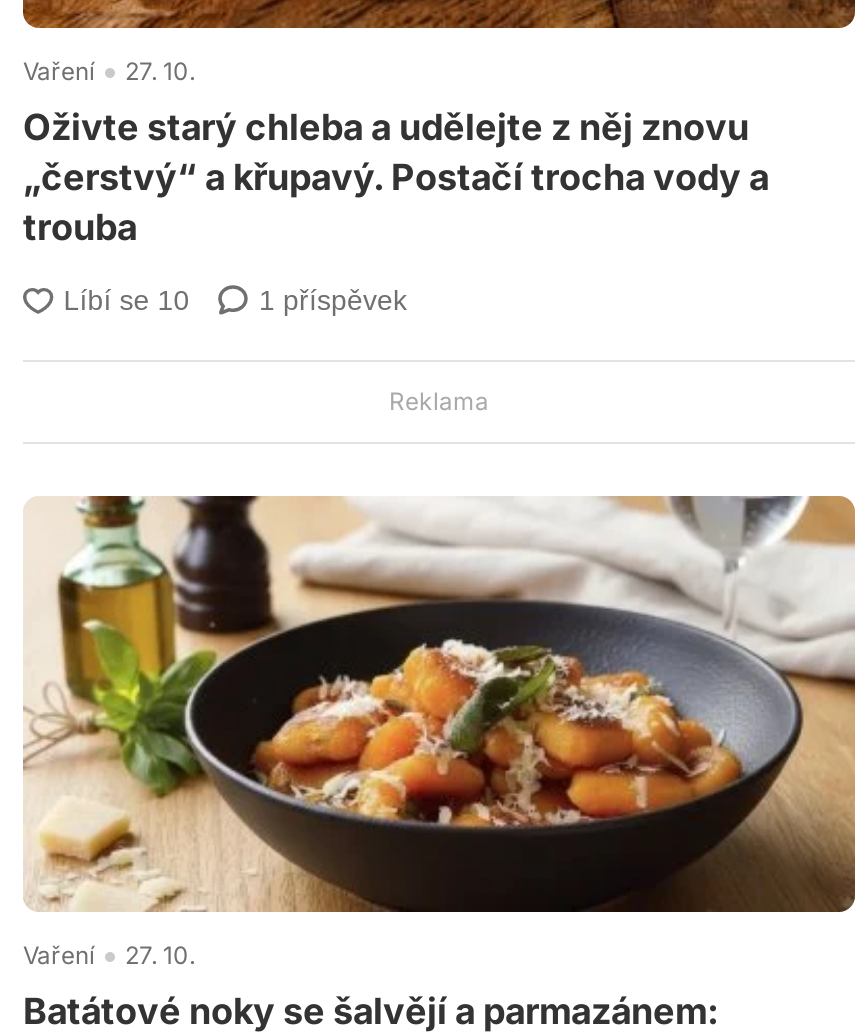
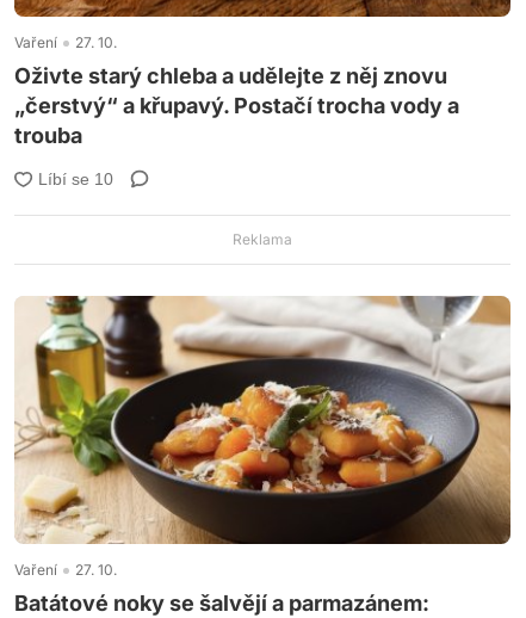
- 1 příspěvek
